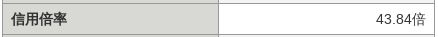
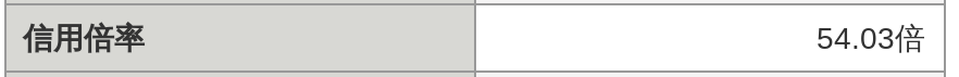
- 43.84倍
+ 54.03倍
